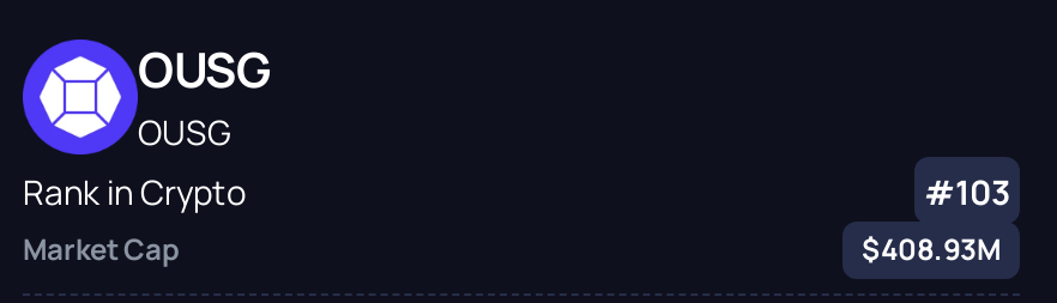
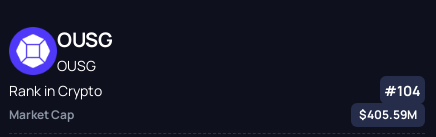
- #103
+ #104

- $408.93M
+ $405.59M
